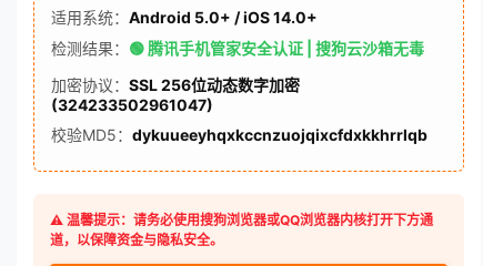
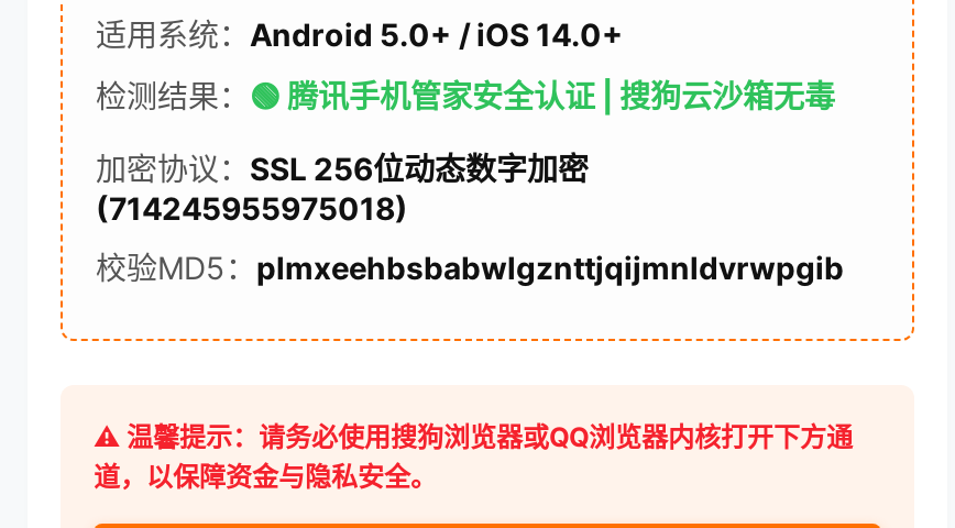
- (324233502961047)
+ (714245955975018)

- 校验MD5：dykuueeyhqxkccnzuojqixcfdxkkhrrlqb
+ 校验MD5：plmxeehbsbabwlgznttjqijmnldvrwpgib
